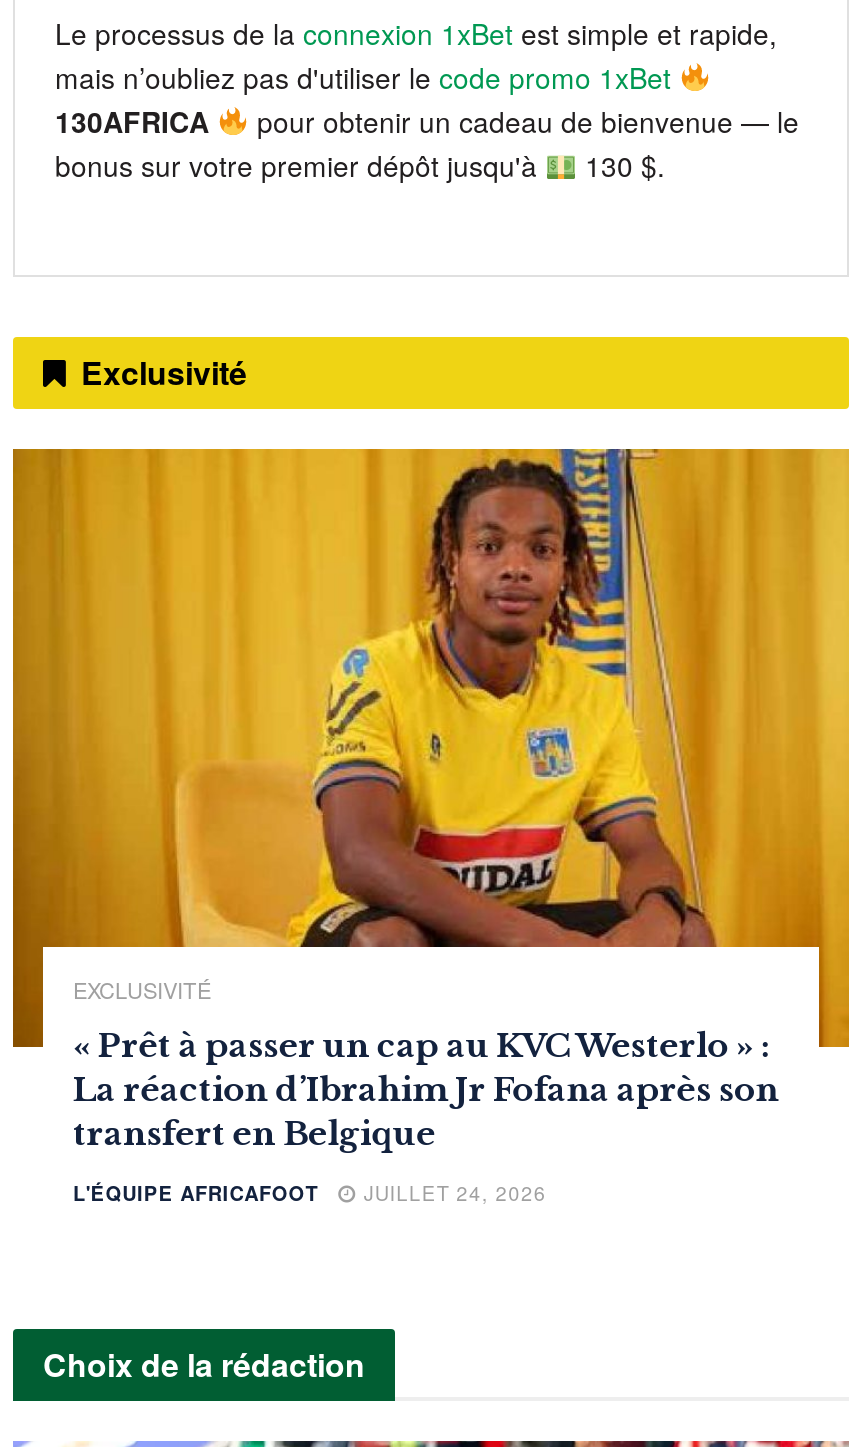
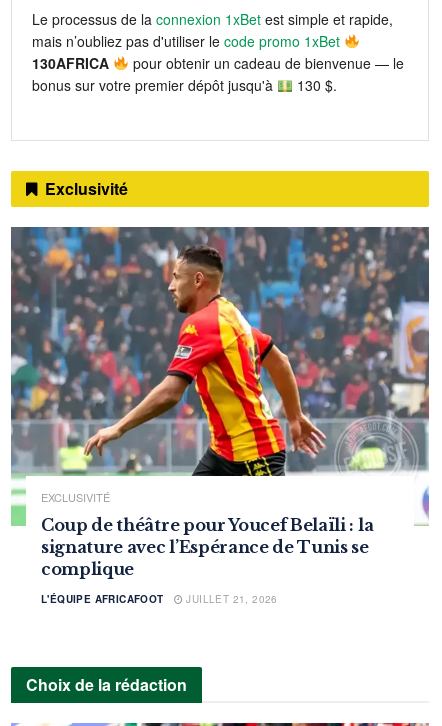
- [image]
- « Prêt à passer un cap au KVC Westerlo » :
- La réaction d’Ibrahim Jr Fofana après son
- transfert en Belgique
+ [image]
+ Coup de théâtre pour Youcef Belaïli : la
+ signature avec l’Espérance de Tunis se
+ complique

- L'ÉQUIPE AFRICAFOOT JUILLET 24, 2026
+ L'ÉQUIPE AFRICAFOOT JUILLET 21, 2026
